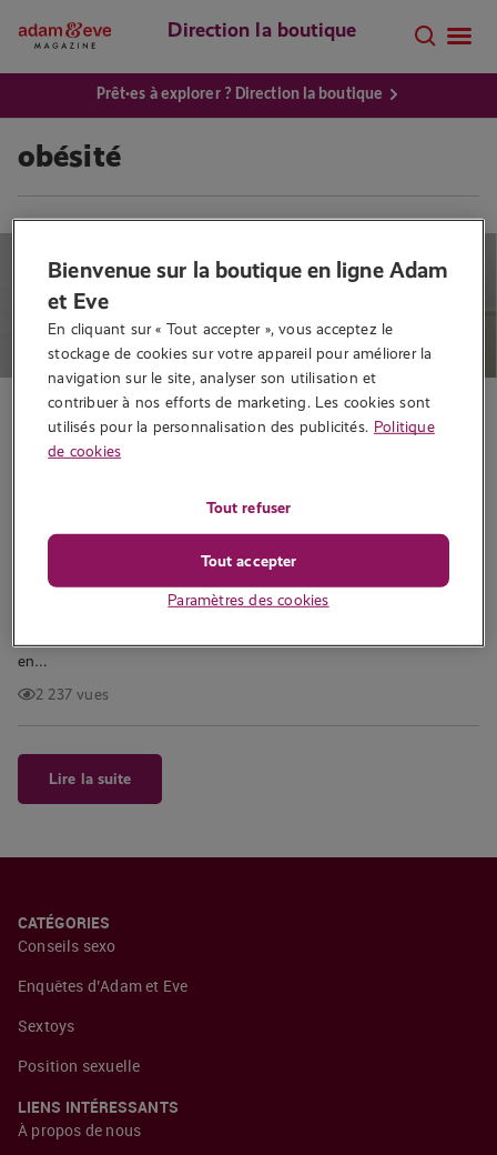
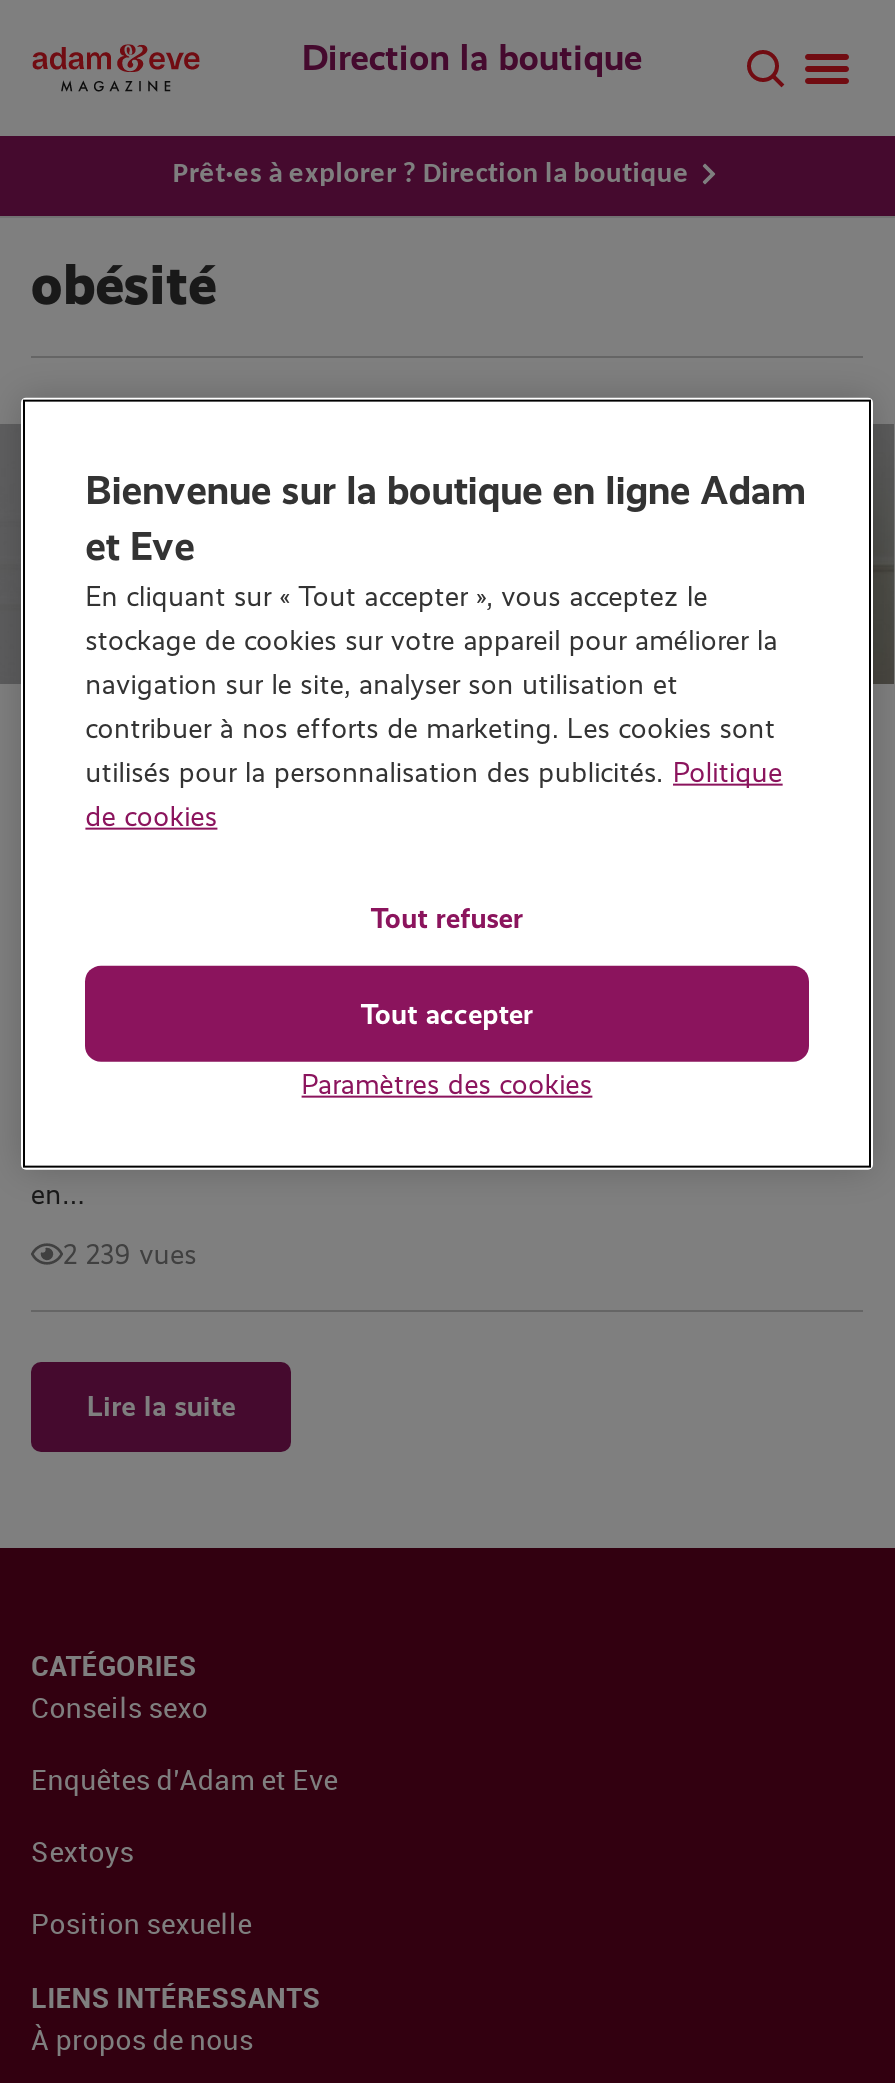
- 2 237 vues
+ 2 239 vues
